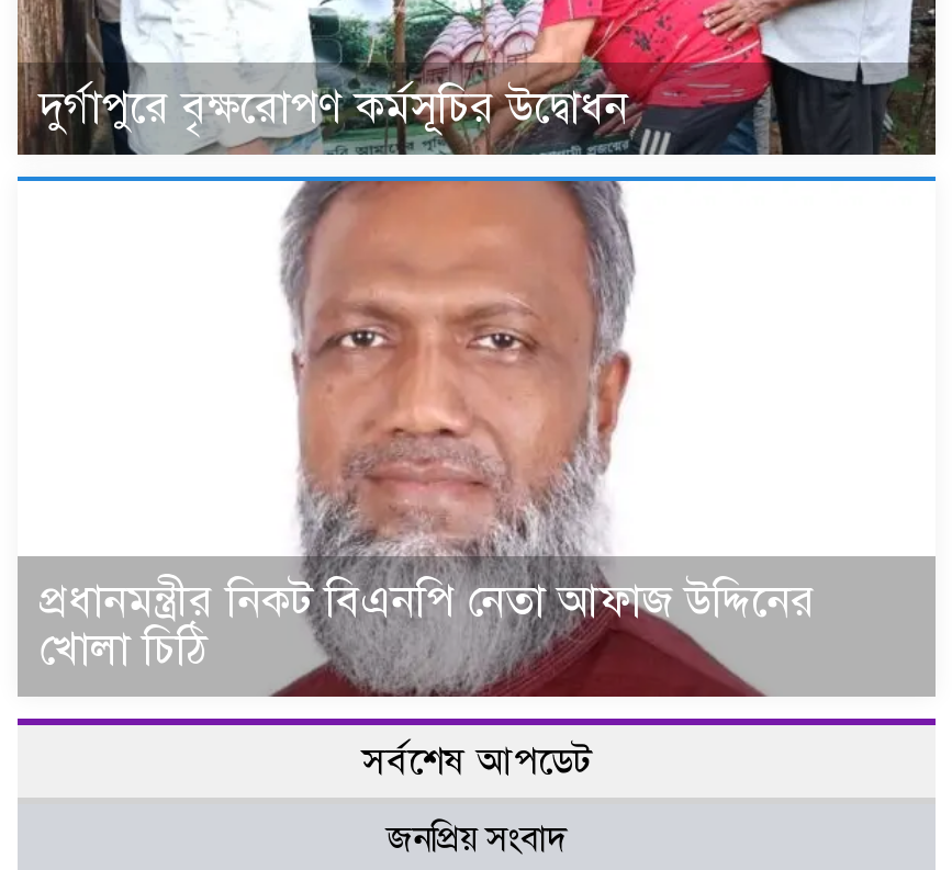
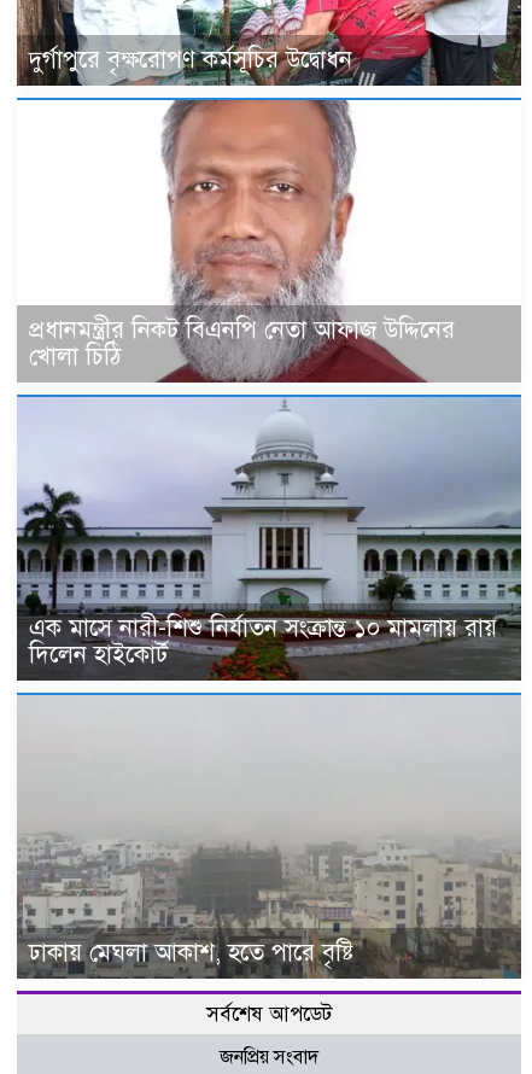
+ [image]
+ এক মাসে নারী-শিশু নির্যাতন সংক্রান্ত ১০ মামলায় রায়
+ দিলেন হাইকোর্ট

+ [image]
+ ঢাকায় মেঘলা আকাশ, হতে পারে বৃষ্টি

+ [image]
